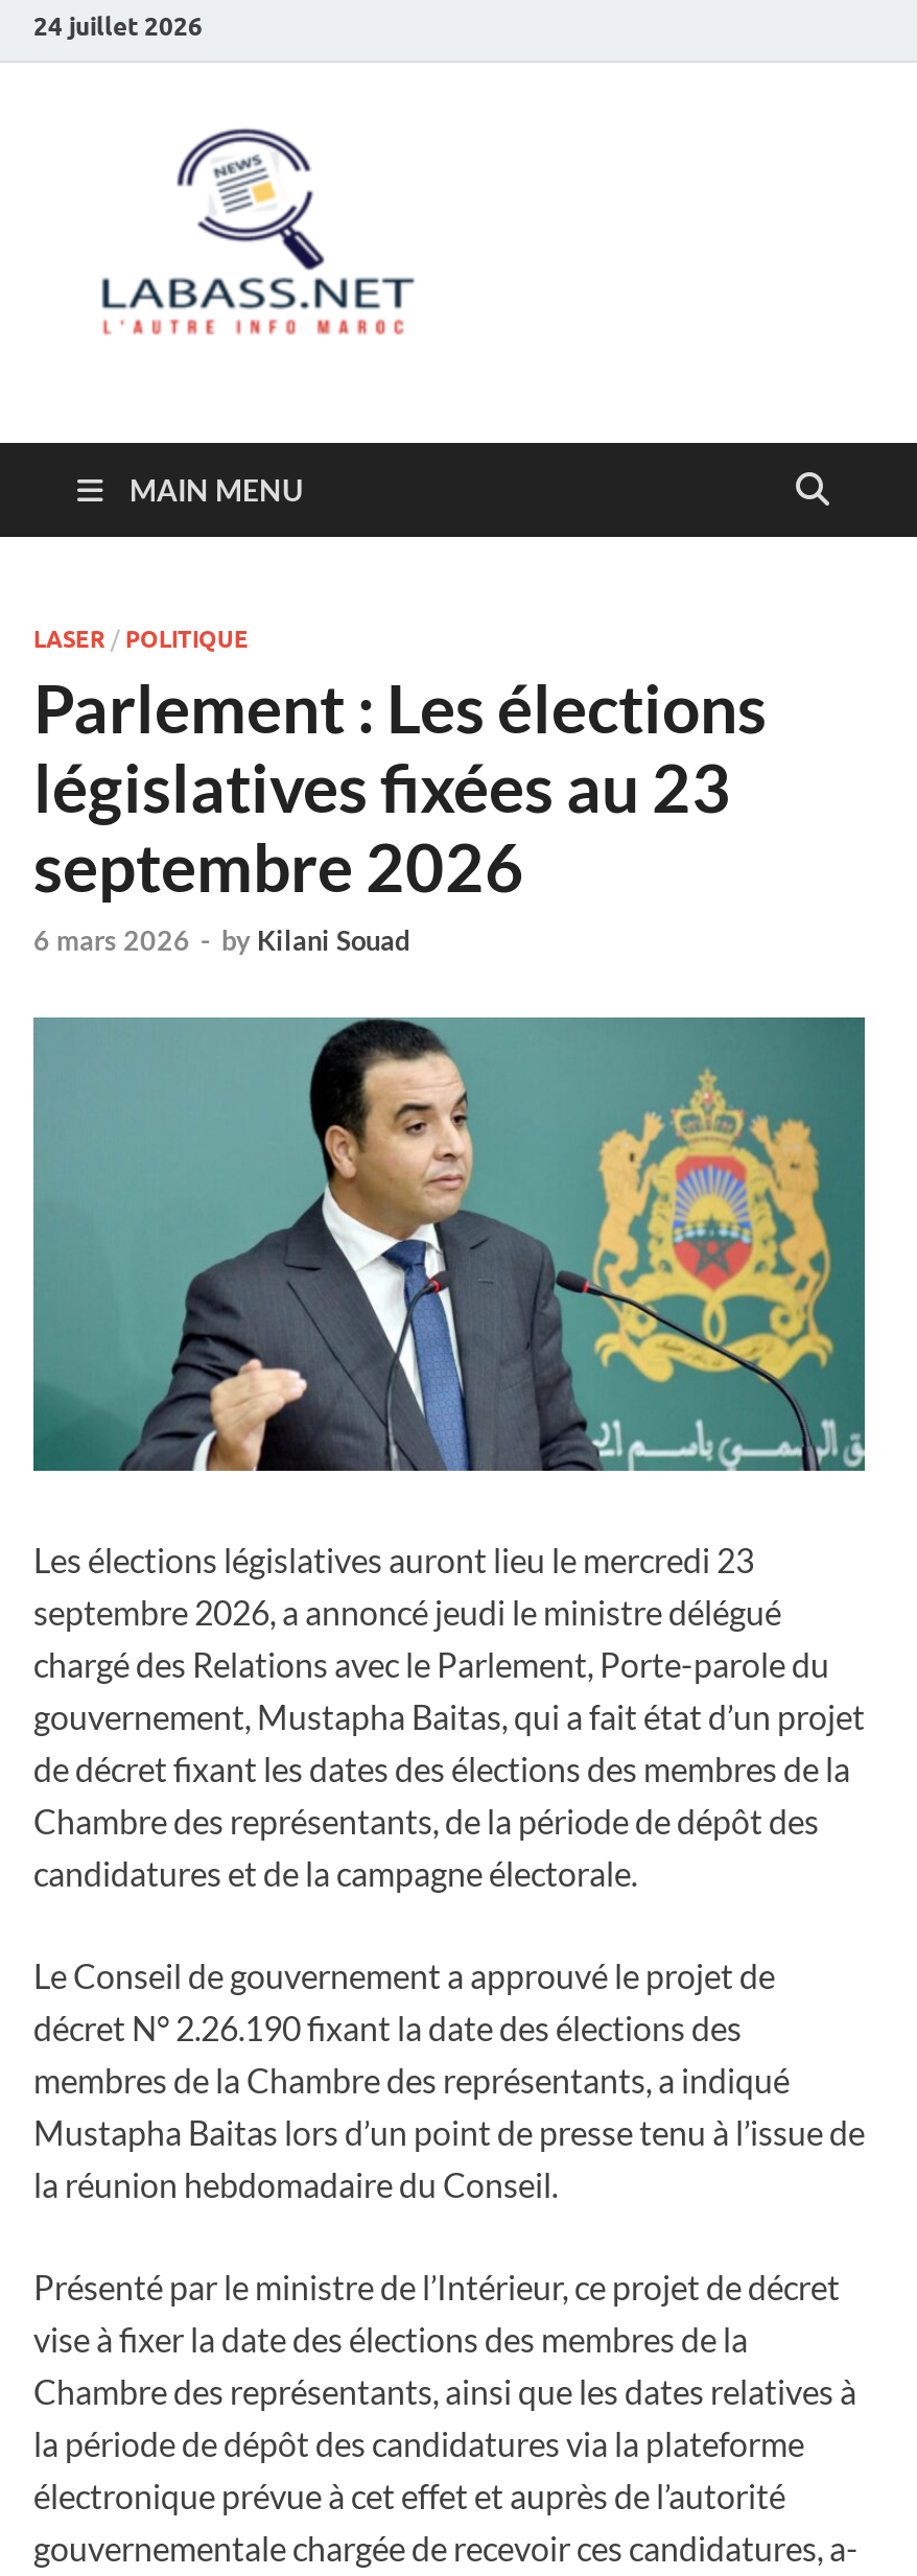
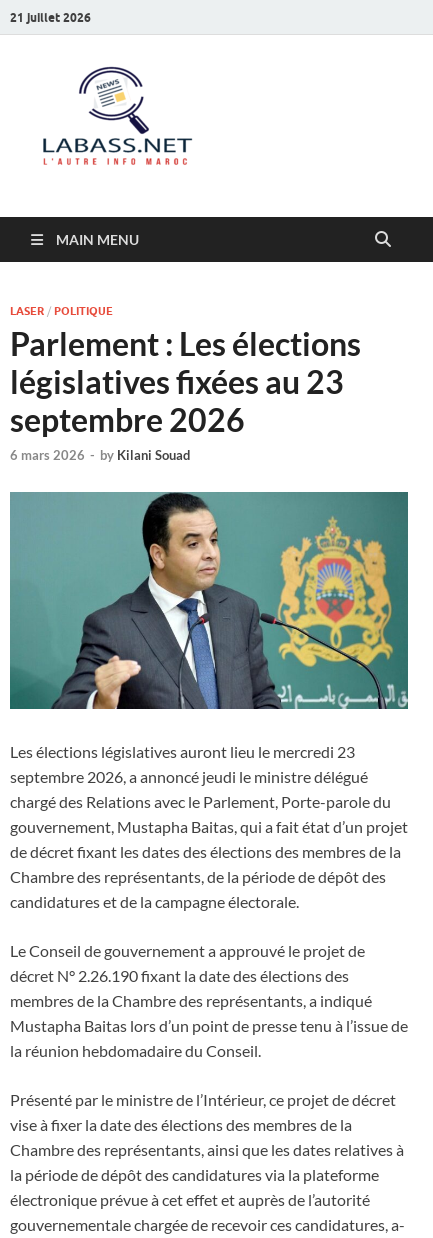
- 24 juillet 2026
+ 21 juillet 2026
